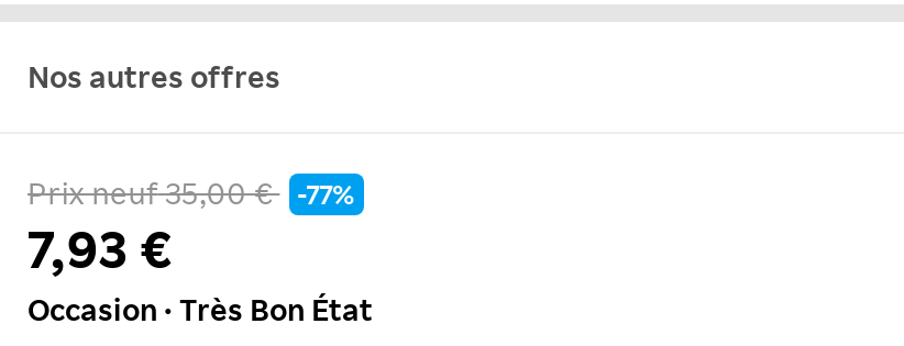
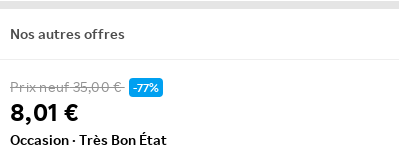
- 7,93 €
+ 8,01 €
